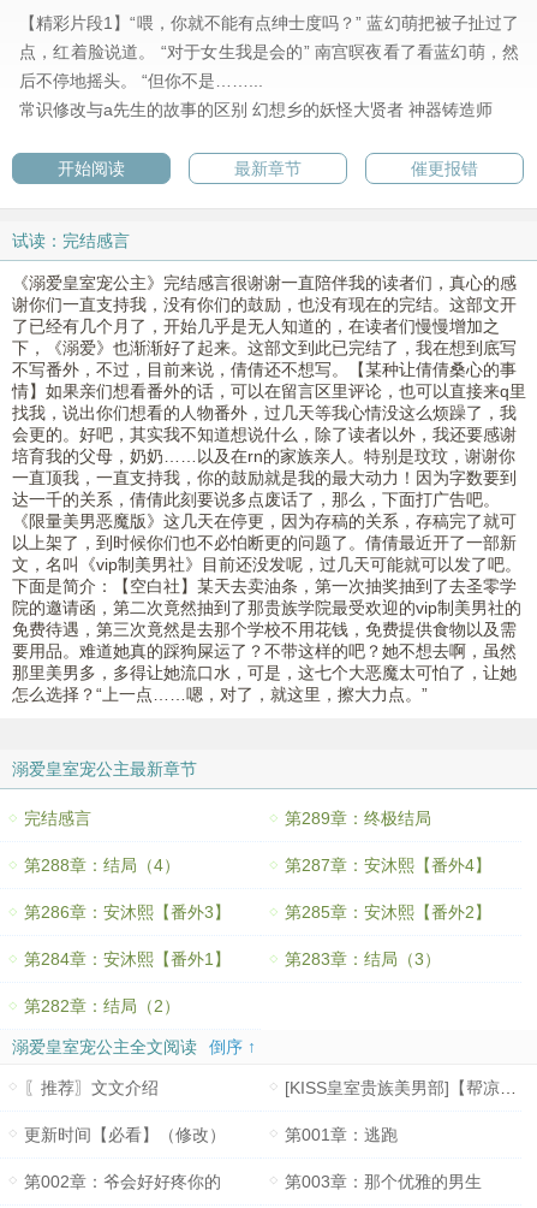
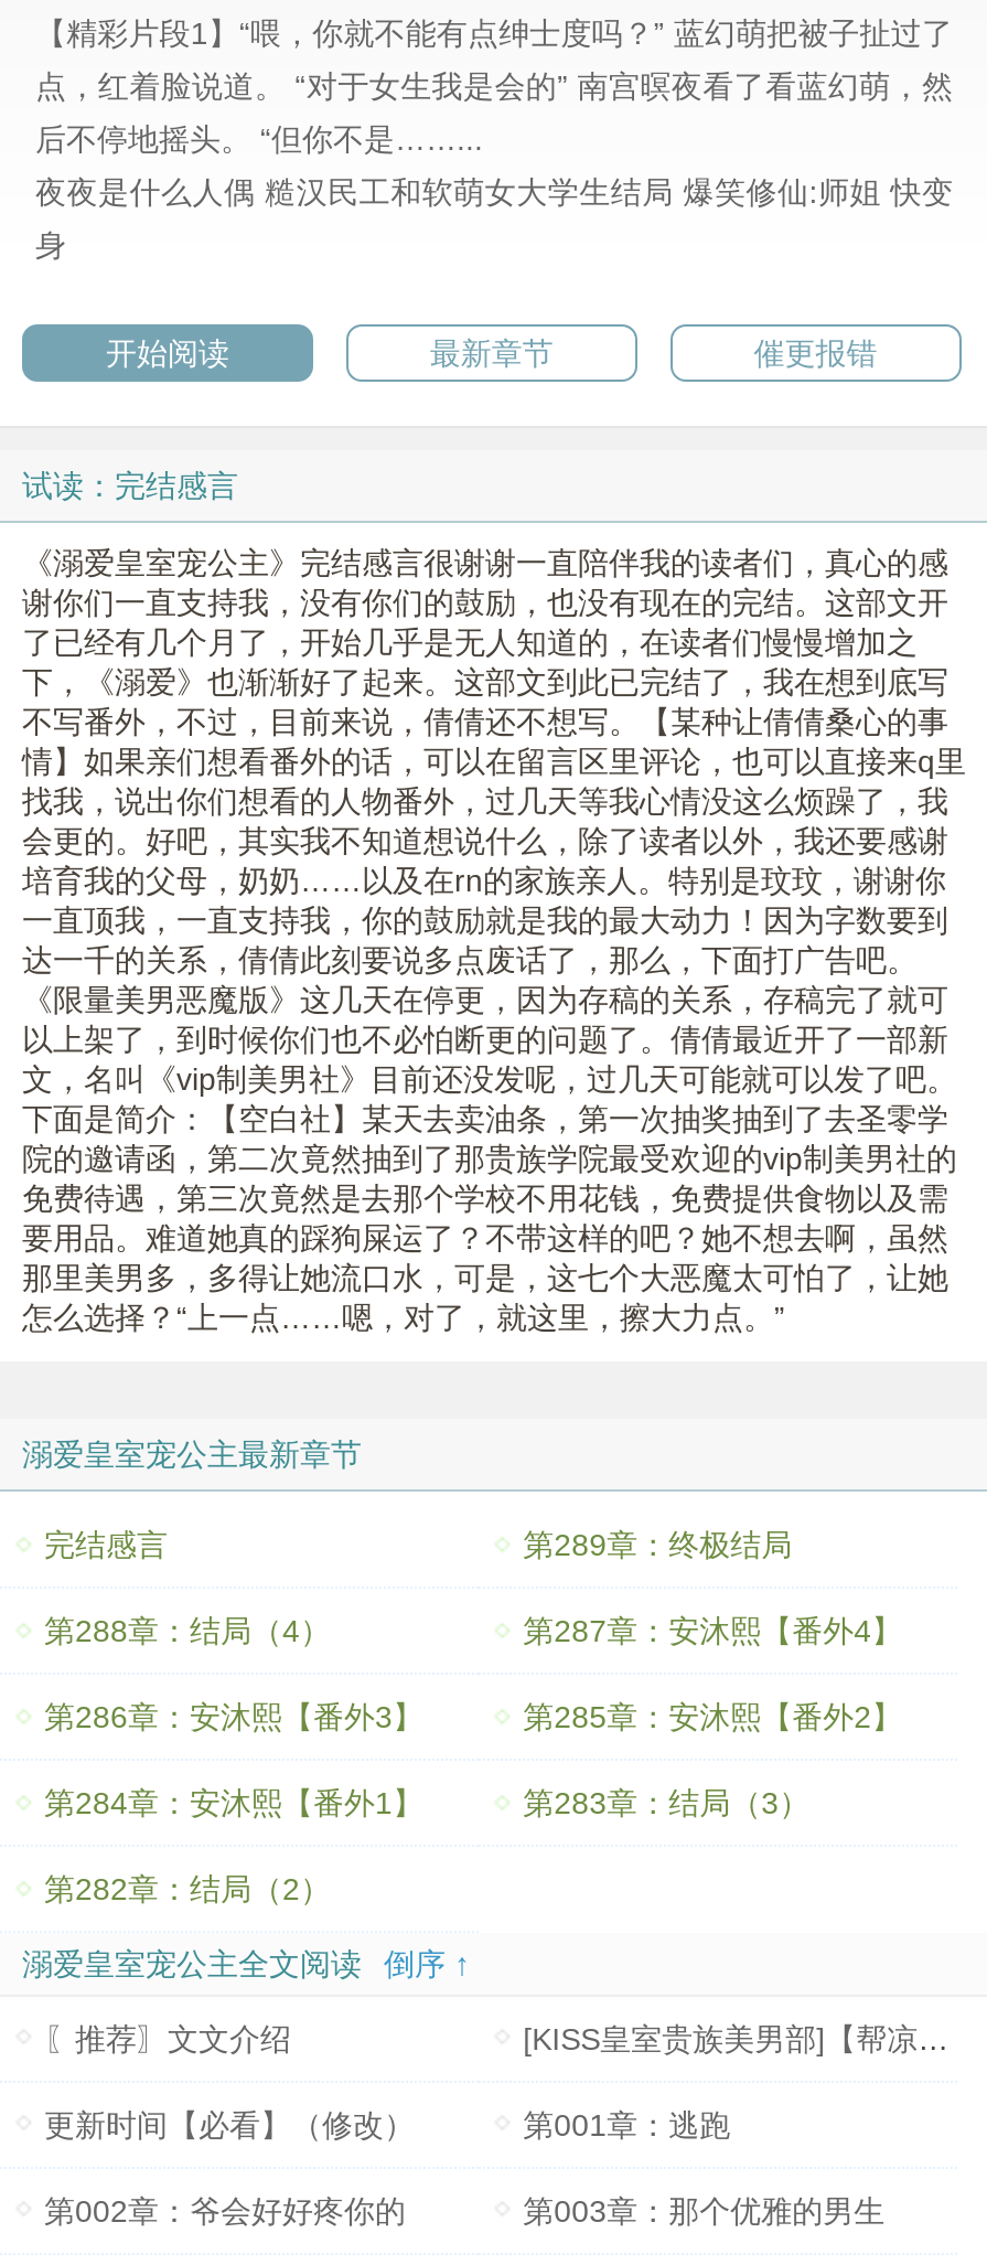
- 常识修改与a先生的故事的区别 幻想乡的妖怪大贤者 神器铸造师
+ 夜夜是什么人偶 糙汉民工和软萌女大学生结局 爆笑修仙:师姐 快变
+ 身
